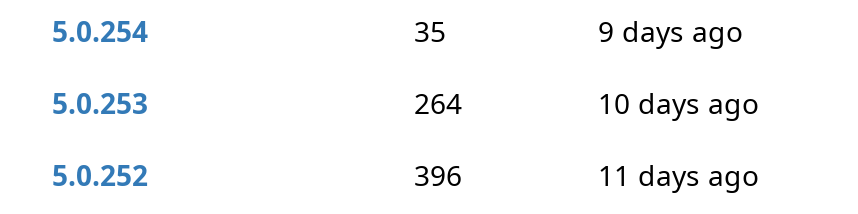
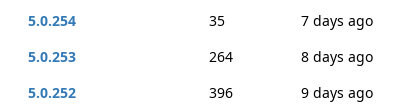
- 9 days ago
+ 7 days ago

- 10 days ago
+ 8 days ago

- 11 days ago
+ 9 days ago
